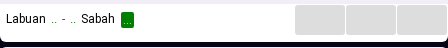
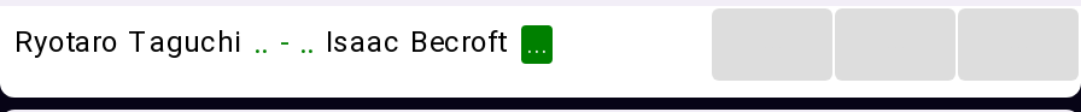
- Labuan .. - .. Sabah ...
+ Ryotaro Taguchi .. - .. Isaac Becroft ...
